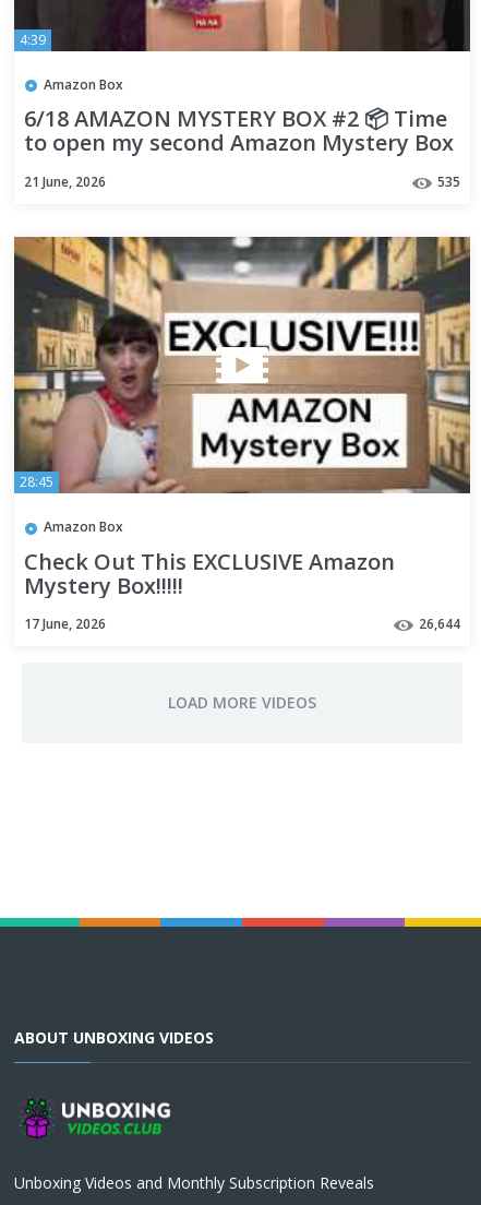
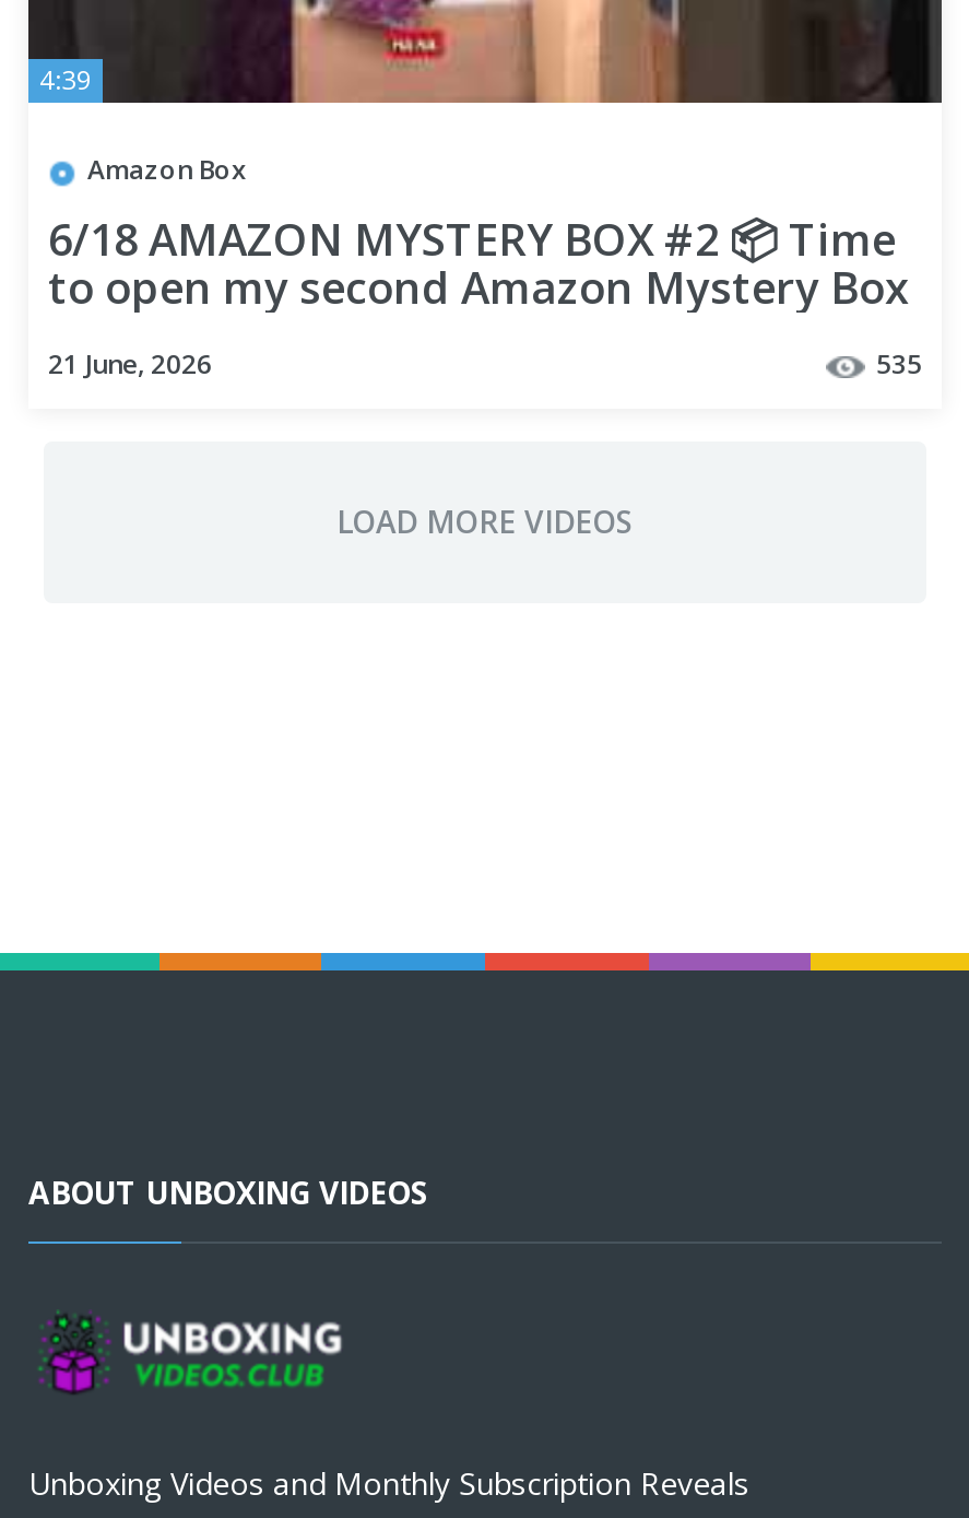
- [image]
- 28:45
- Amazon Box
- Check Out This EXCLUSIVE Amazon
- Mystery Box!!!!!
- 17 June, 2026
- 26,644
